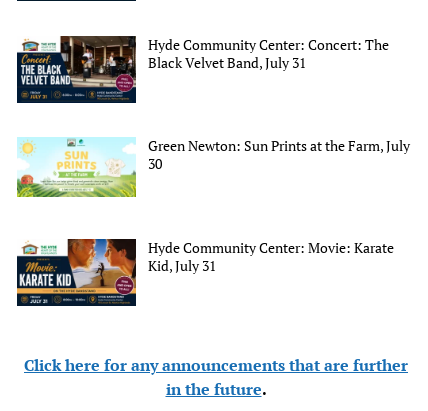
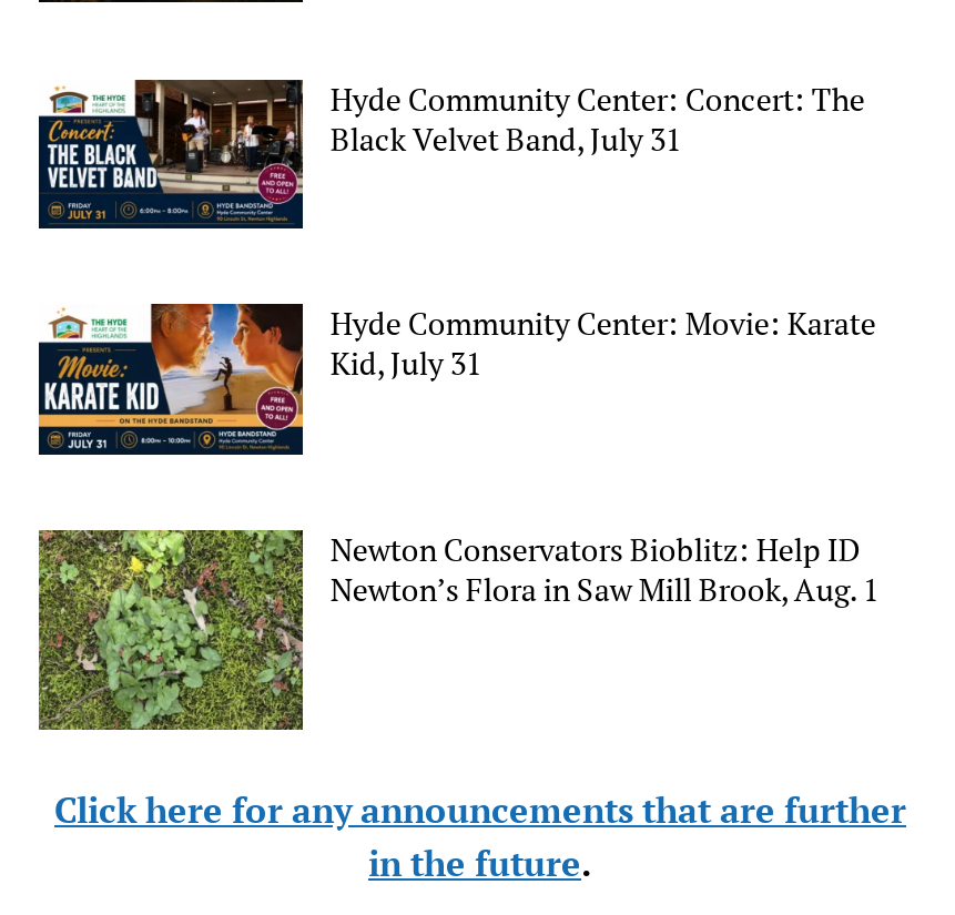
- [image]
- Green Newton: Sun Prints at the Farm, July
- 30

moved up: [image] | Hyde Community Center: Movie: Karate | Kid, July 31

+ [image]
+ Newton Conservators Bioblitz: Help ID
+ Newton’s Flora in Saw Mill Brook, Aug. 1
